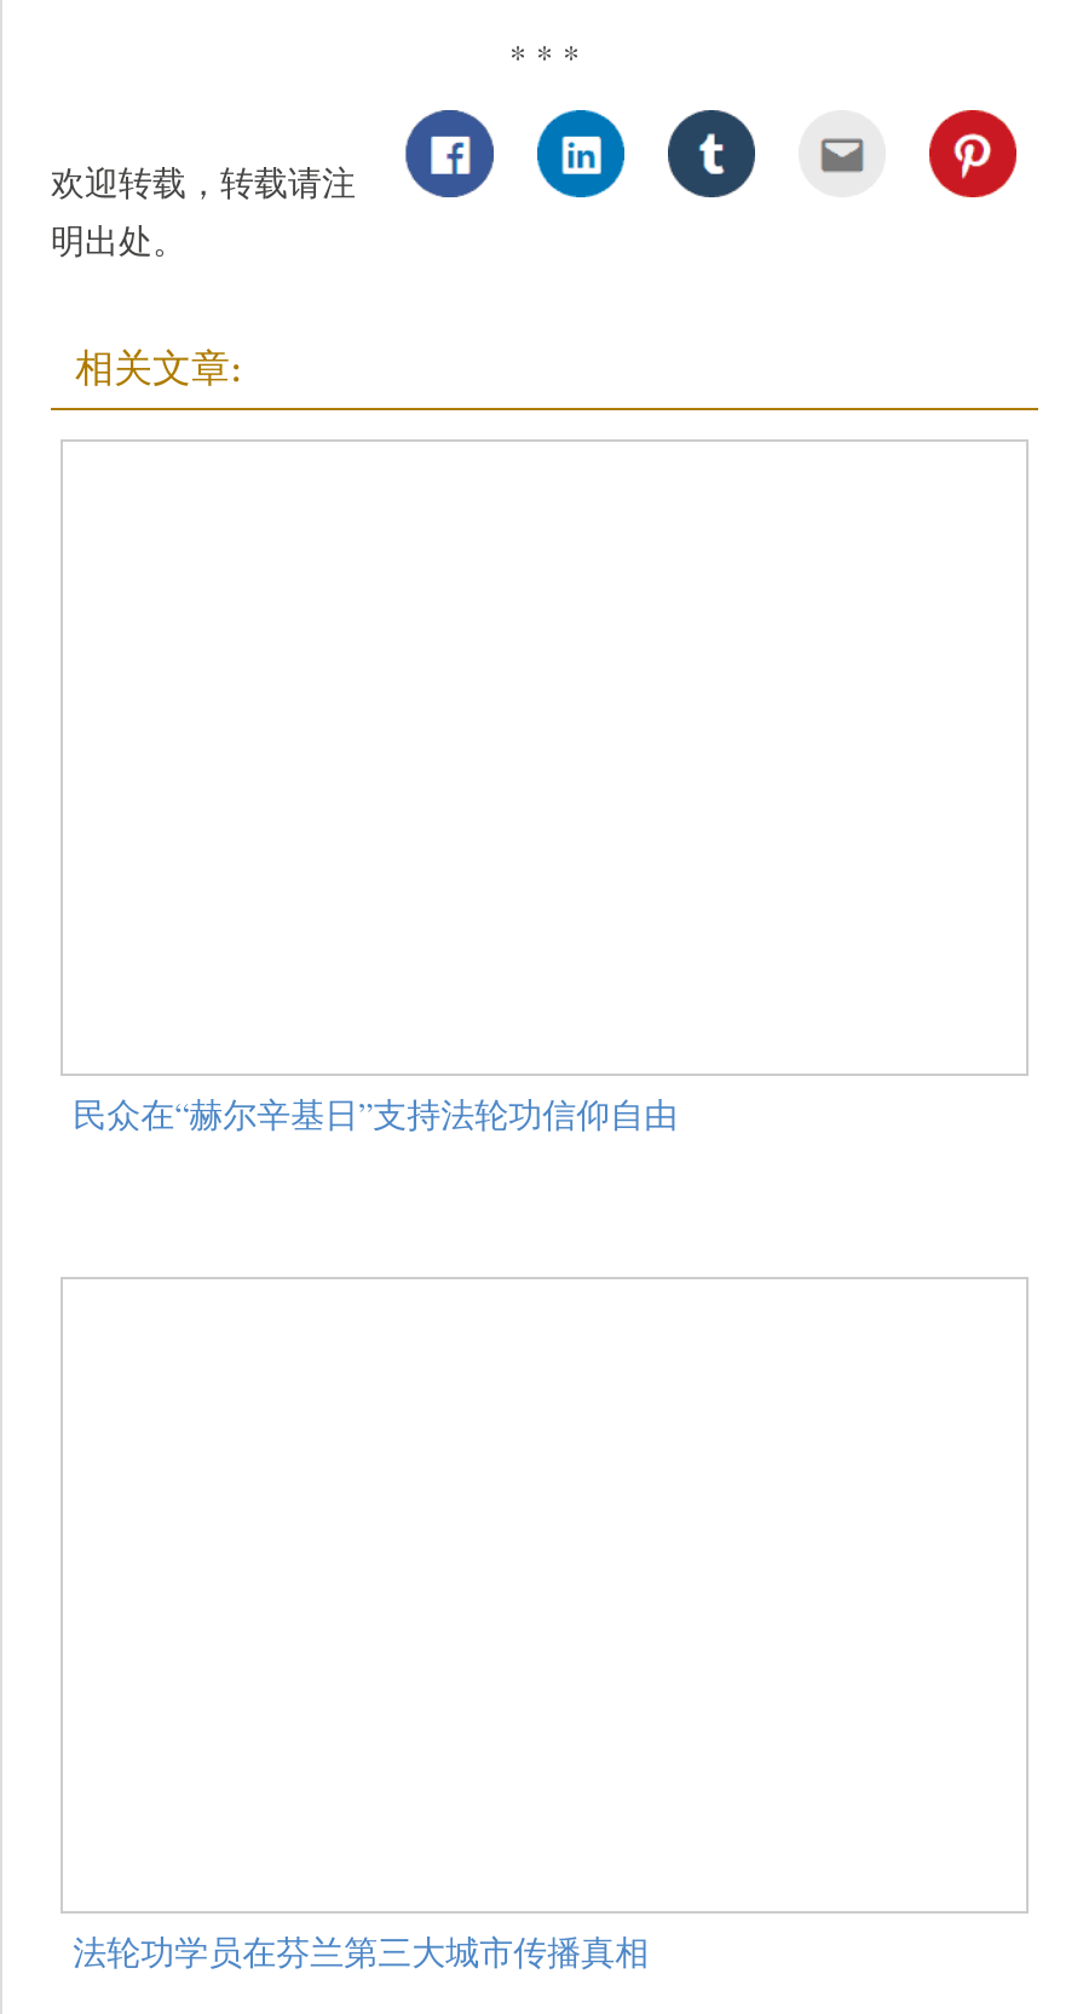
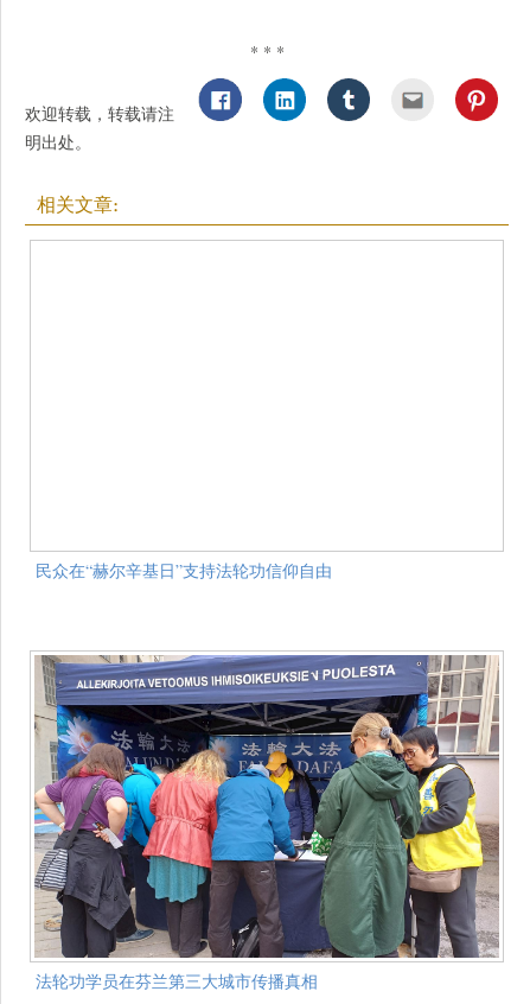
+ [image]
